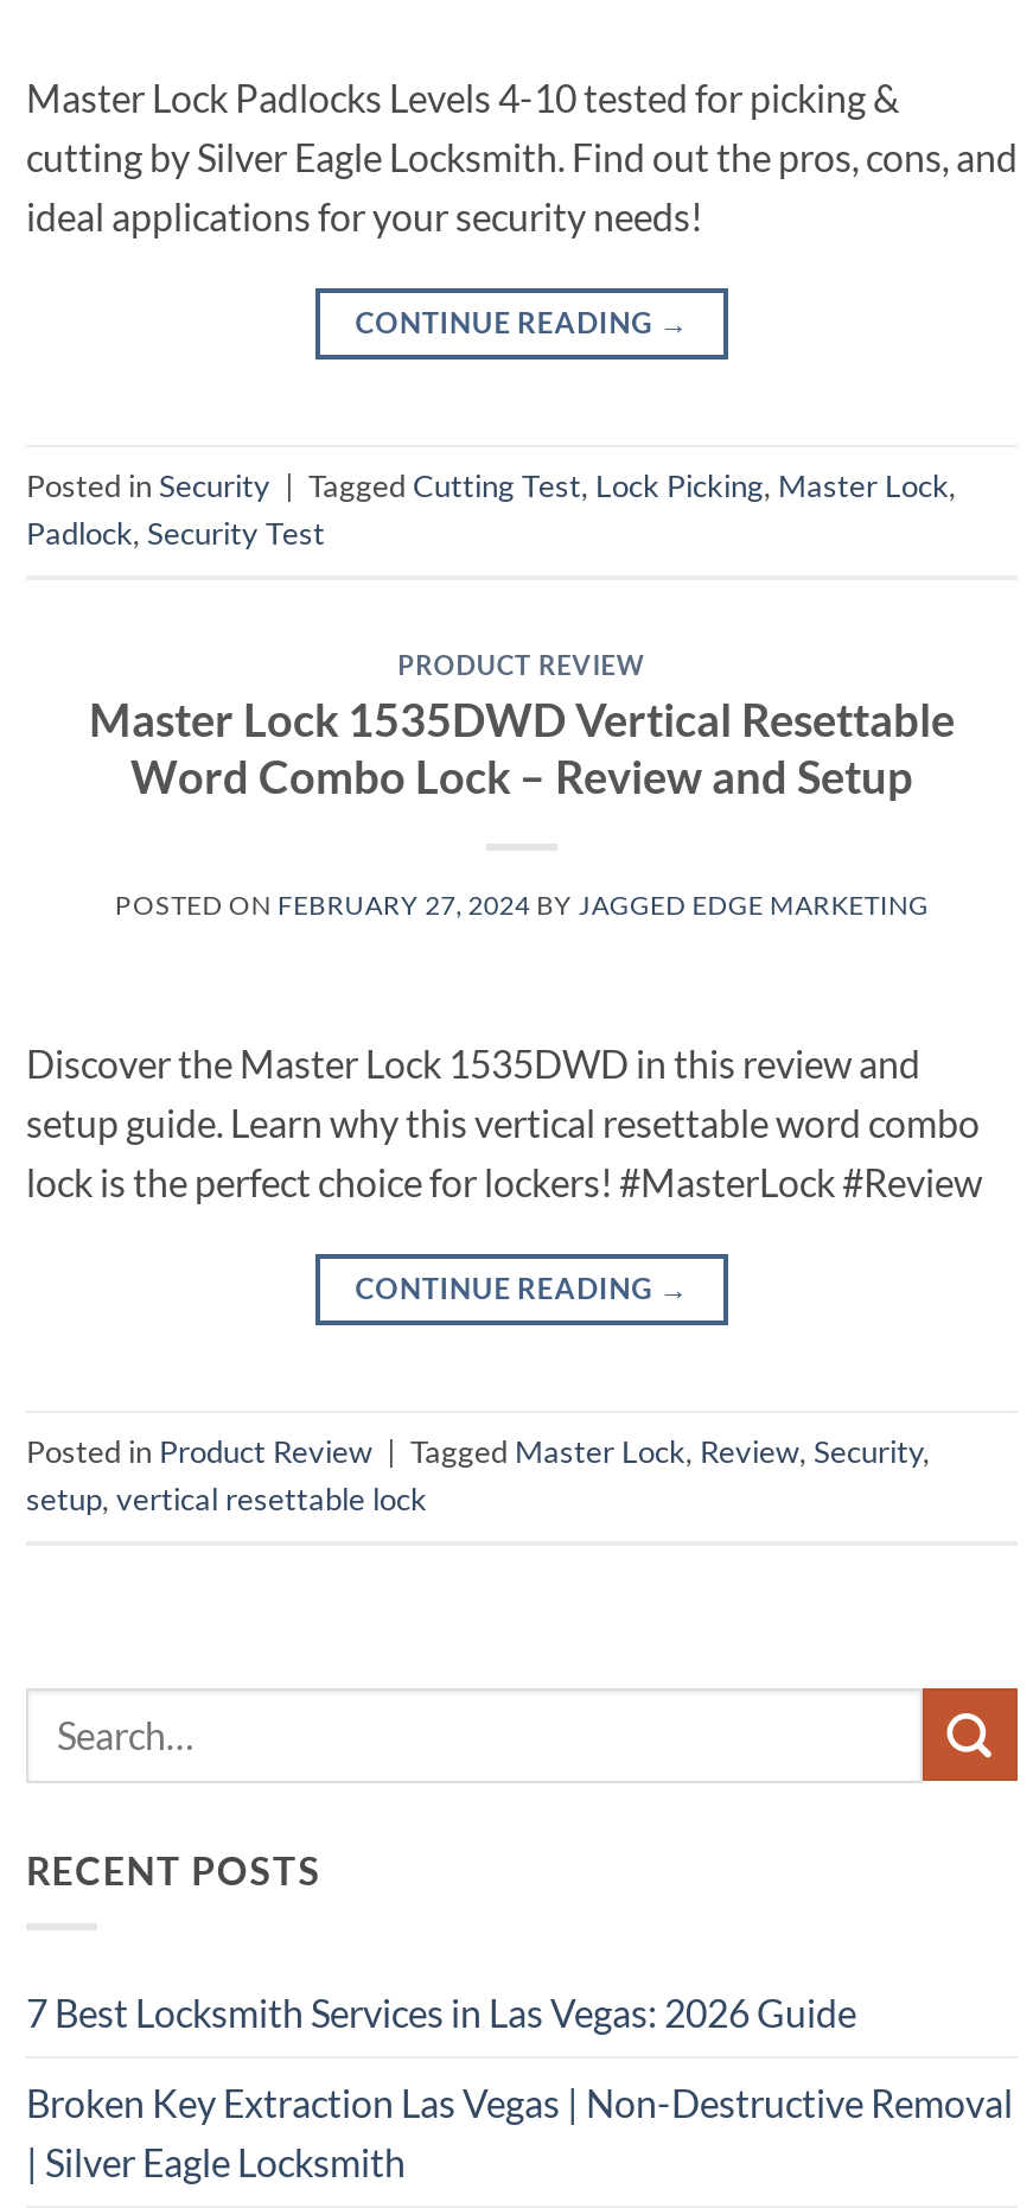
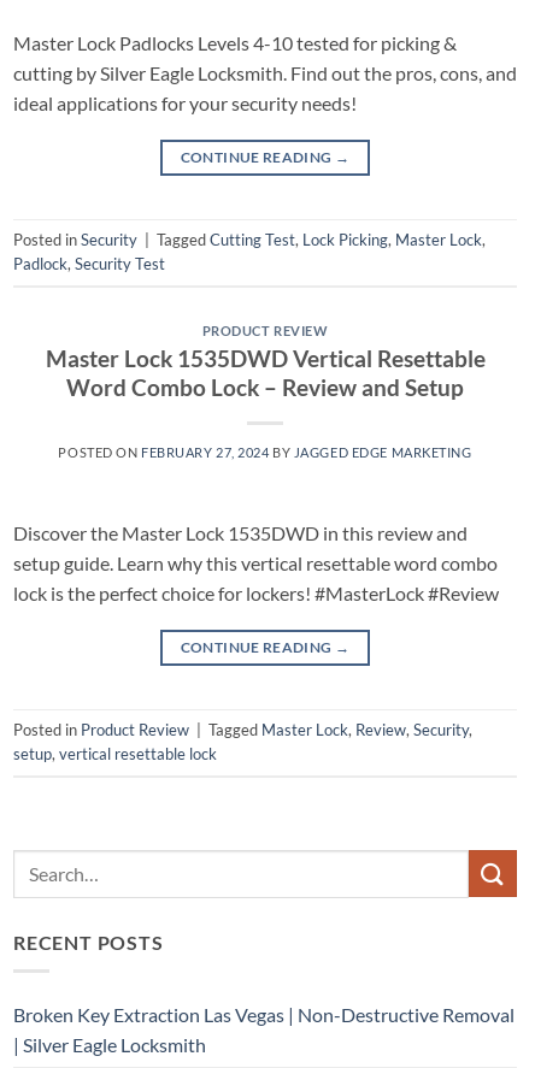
- 7 Best Locksmith Services in Las Vegas: 2026 Guide
